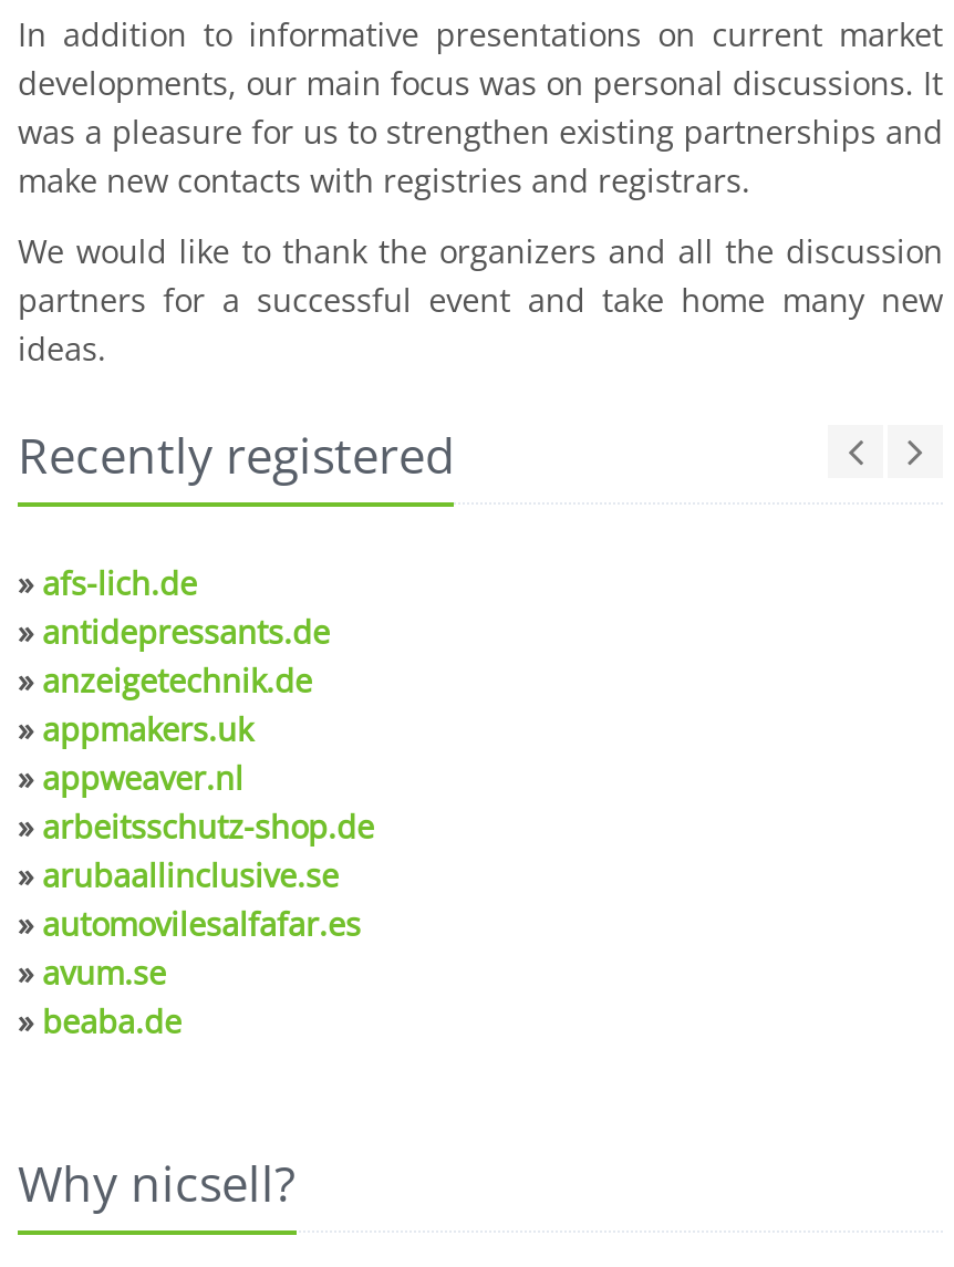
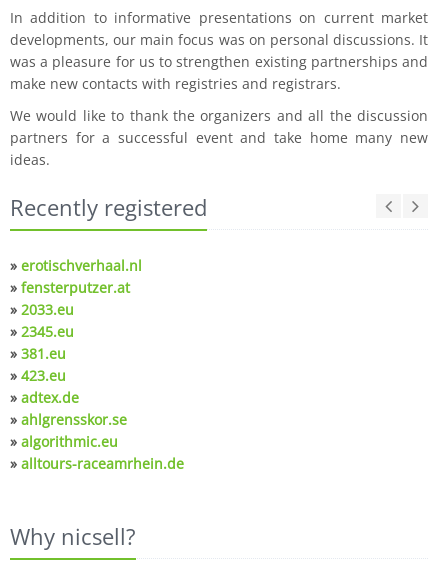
- » afs-lich.de
- » antidepressants.de
- » anzeigetechnik.de
- » appmakers.uk
- » appweaver.nl
- » arbeitsschutz-shop.de
- » arubaallinclusive.se
- » automovilesalfafar.es
- » avum.se
- » beaba.de
+ » erotischverhaal.nl
+ » fensterputzer.at
+ » 2033.eu
+ » 2345.eu
+ » 381.eu
+ » 423.eu
+ » adtex.de
+ » ahlgrensskor.se
+ » algorithmic.eu
+ » alltours-raceamrhein.de
